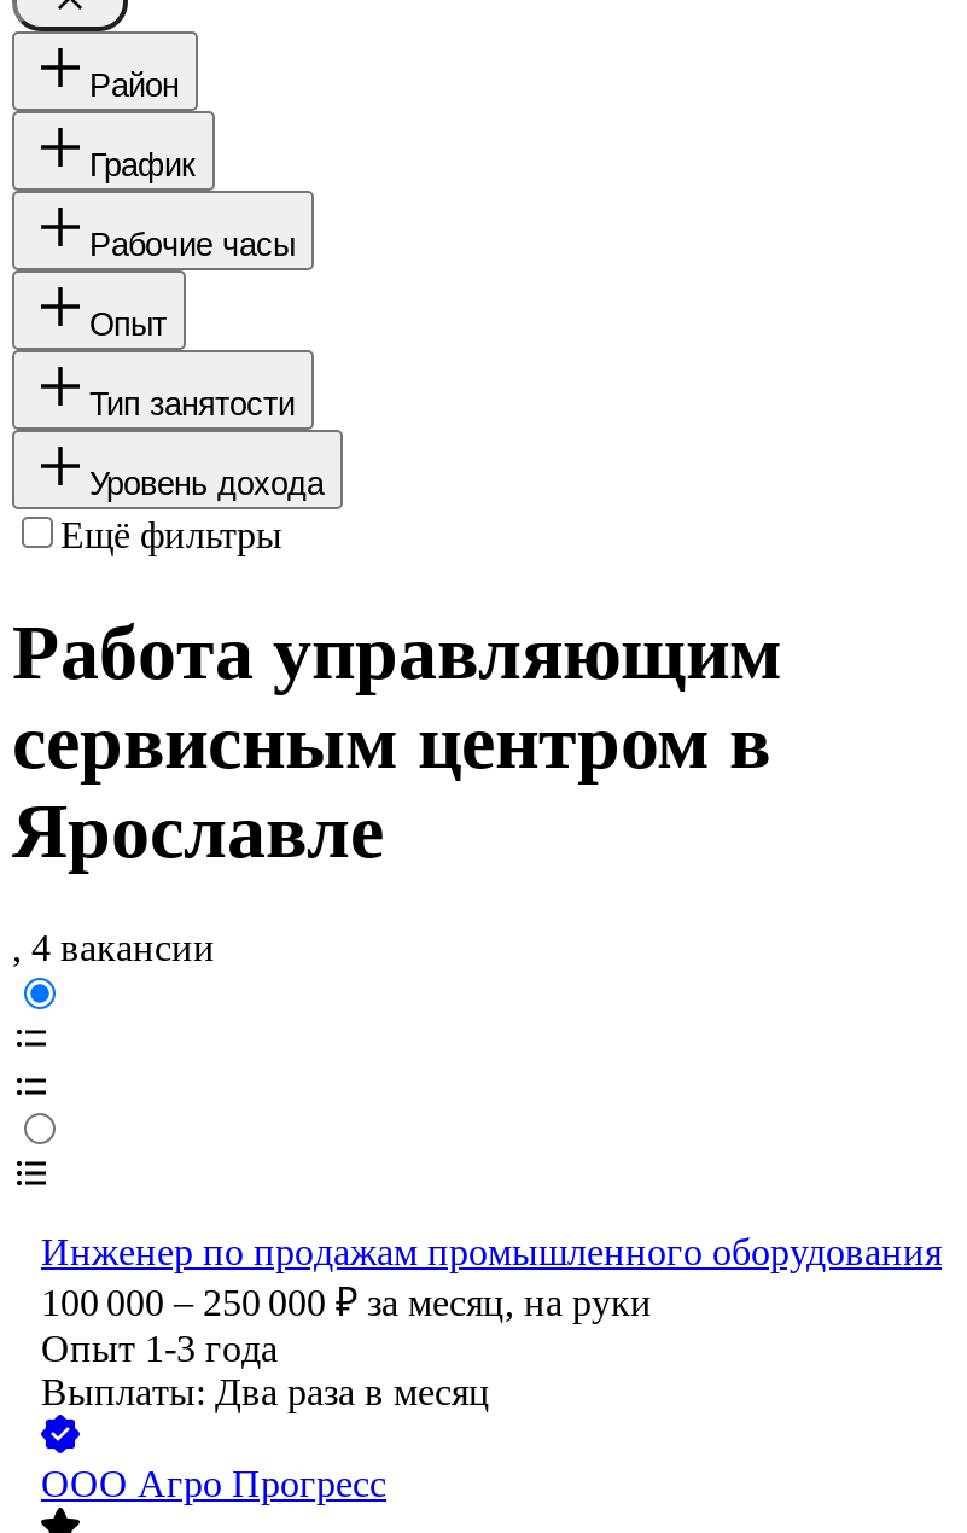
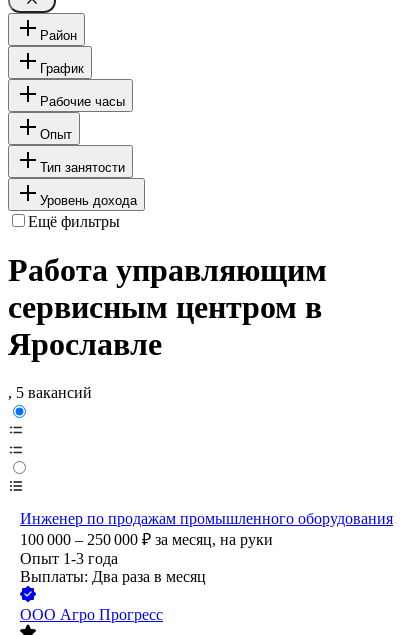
- , 4 вакансии
+ , 5 вакансий
